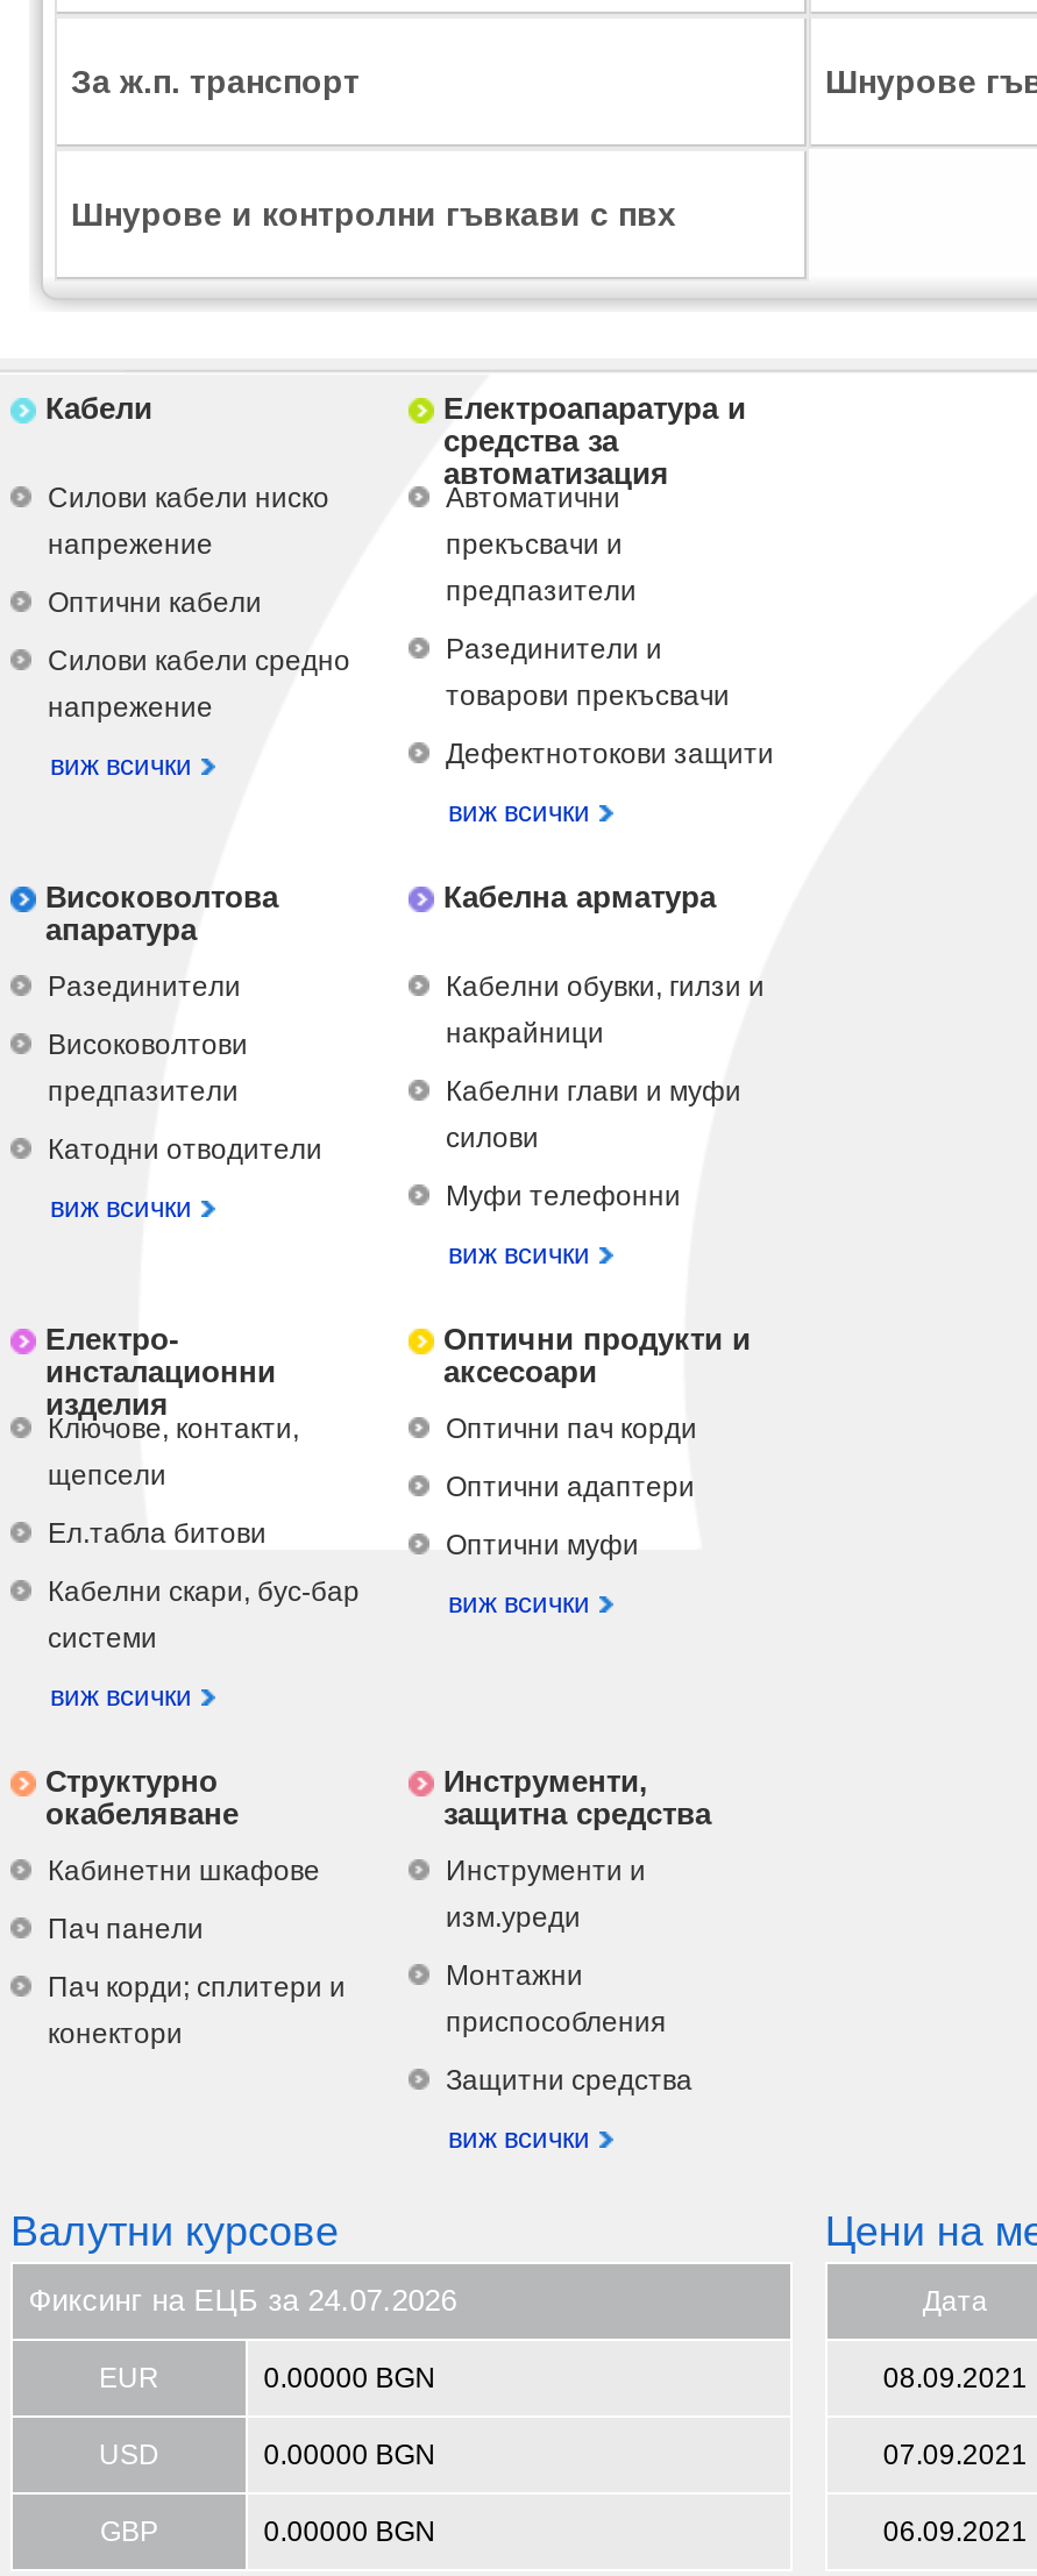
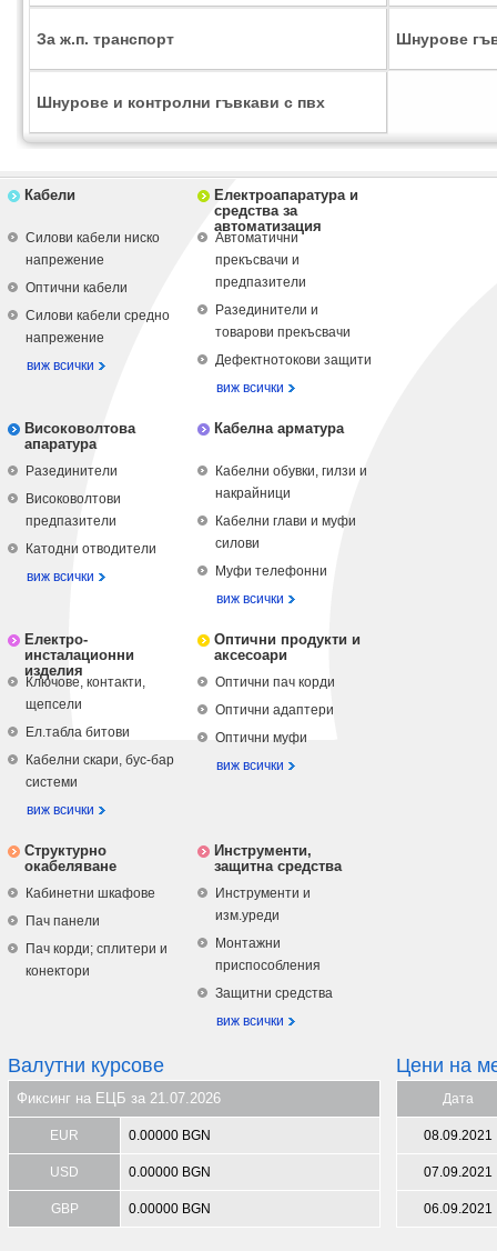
- Фиксинг на ЕЦБ за 24.07.2026
+ Фиксинг на ЕЦБ за 21.07.2026
